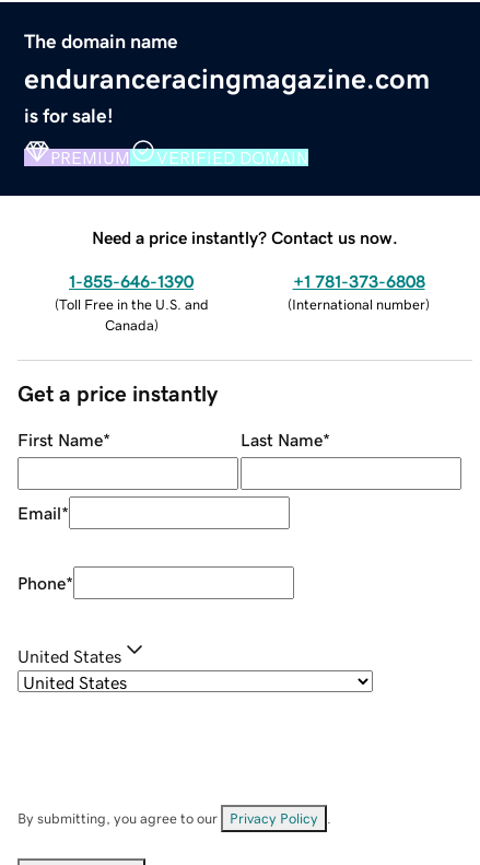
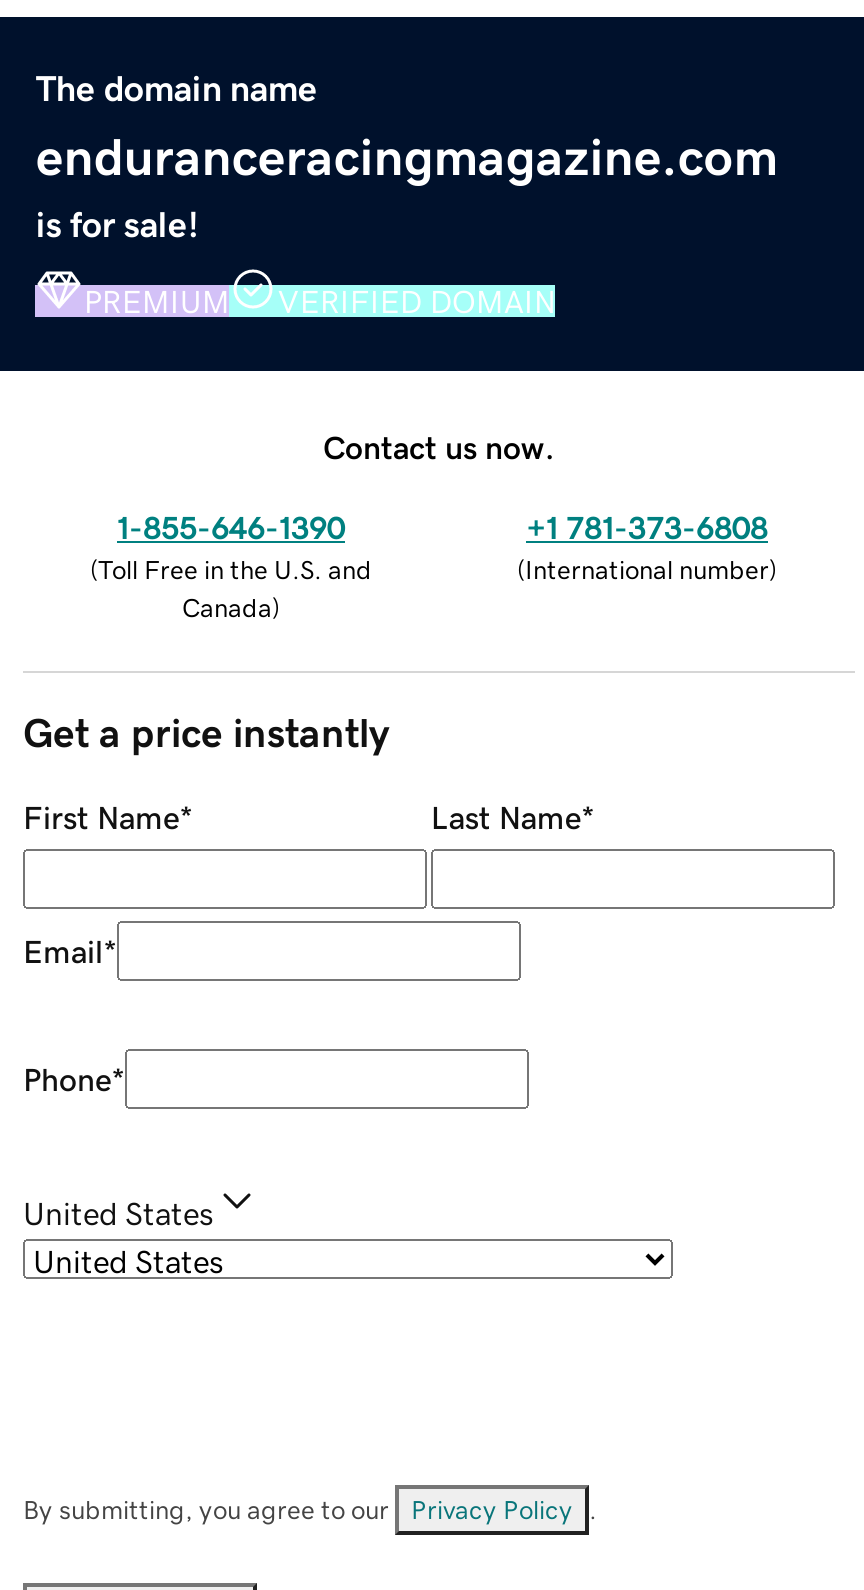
- Need a price instantly? Contact us now.
+ Contact us now.
